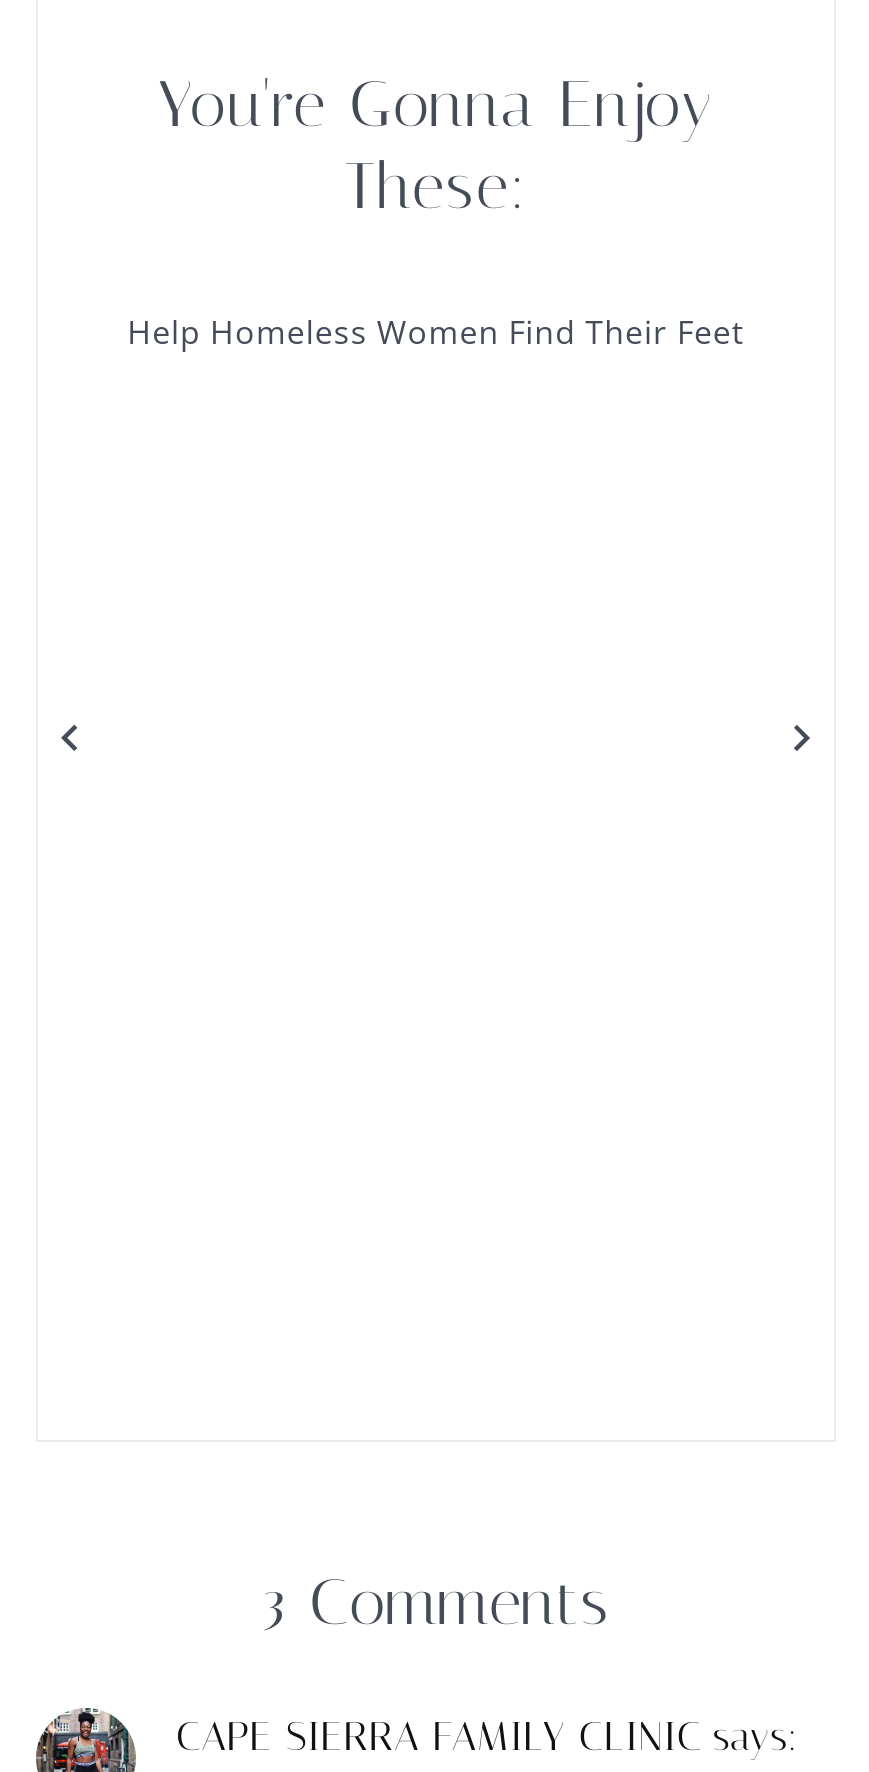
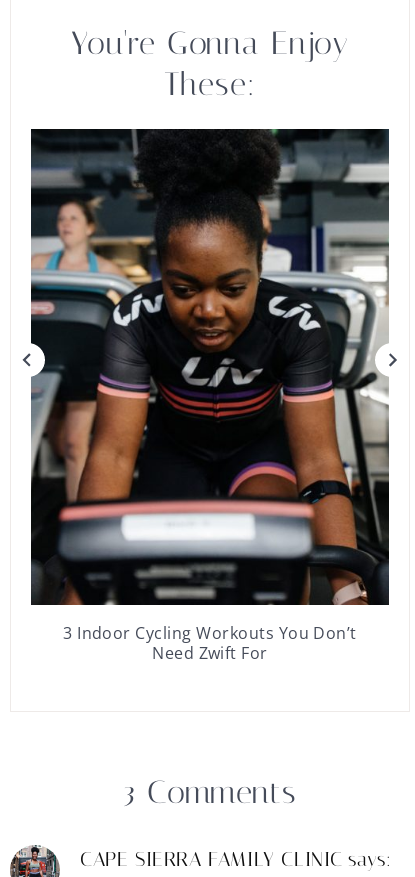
+ [image]

- Help Homeless Women Find Their Feet
+ 3 Indoor Cycling Workouts You Don’t
+ Need Zwift For
